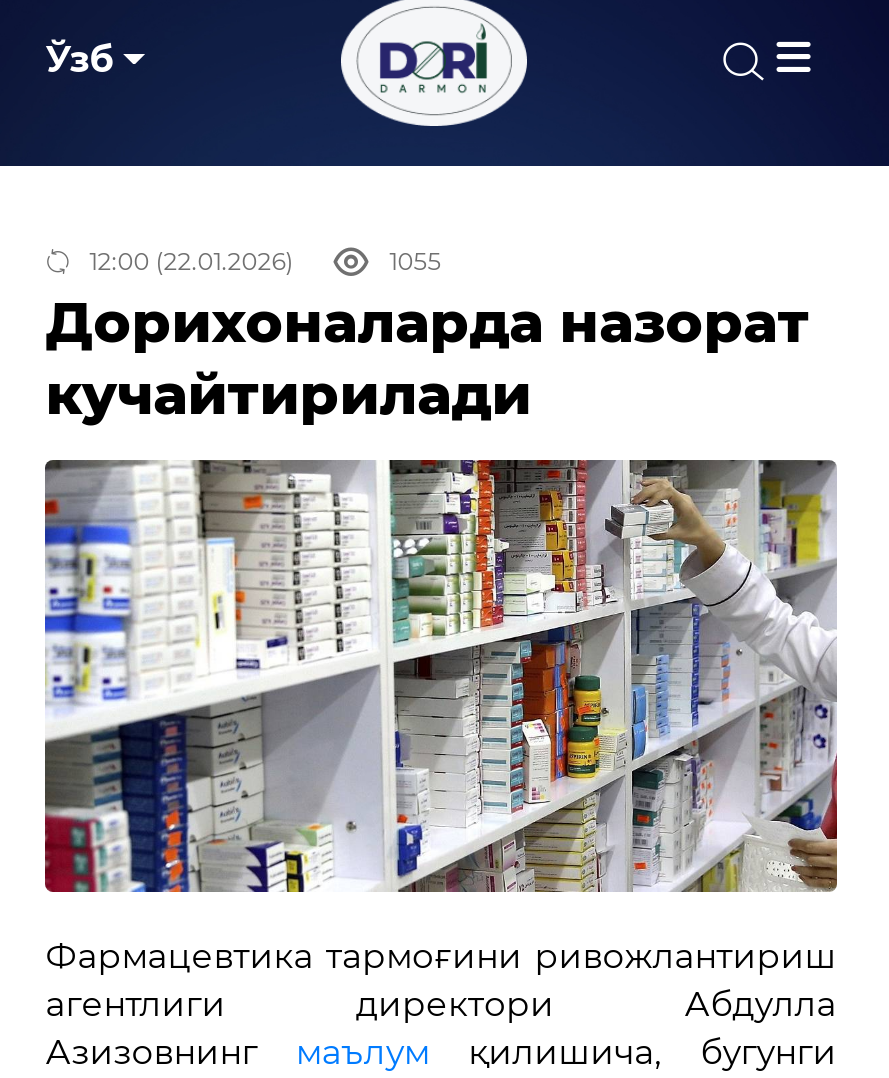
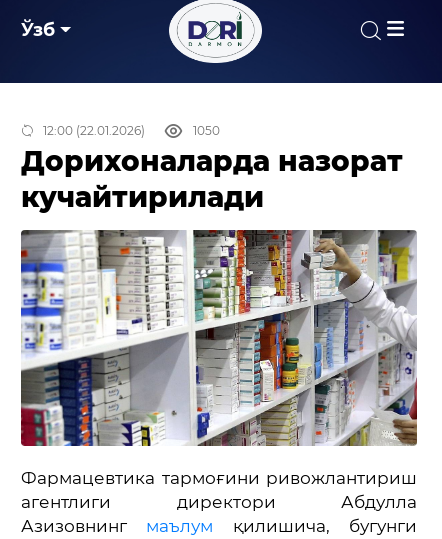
- 1055
+ 1050
